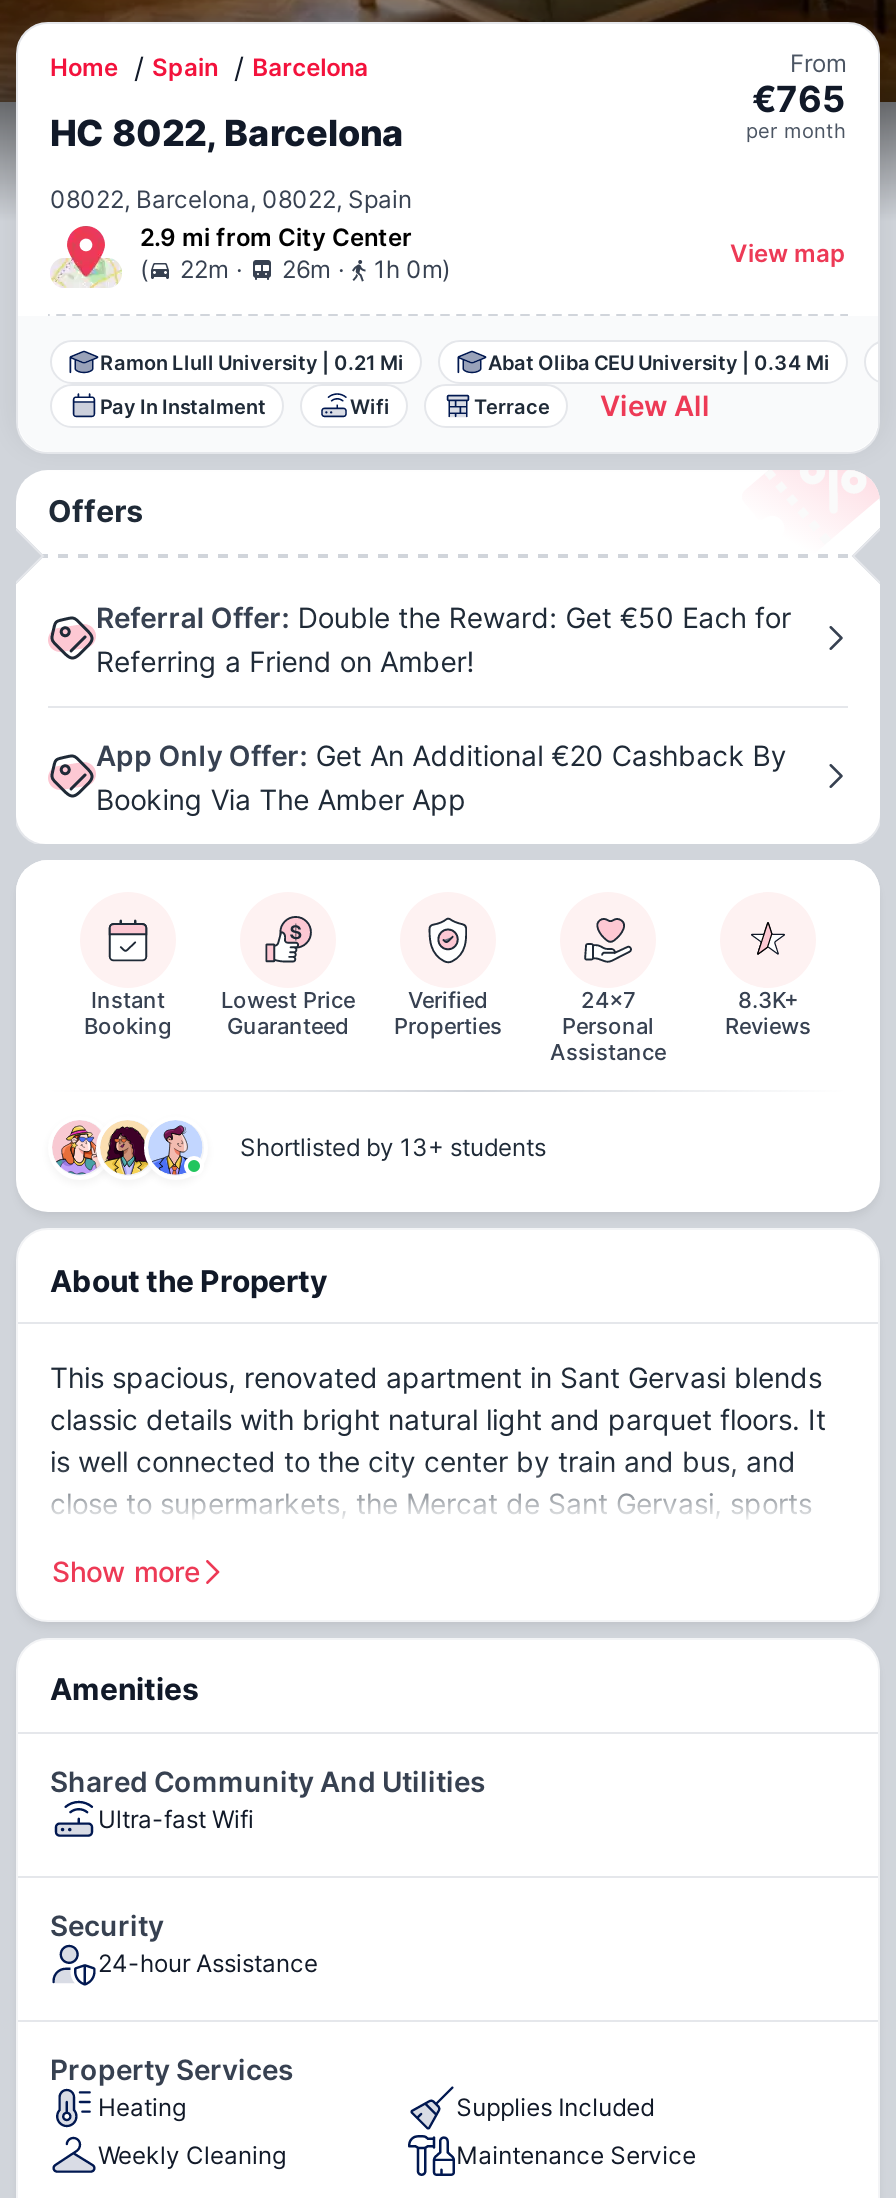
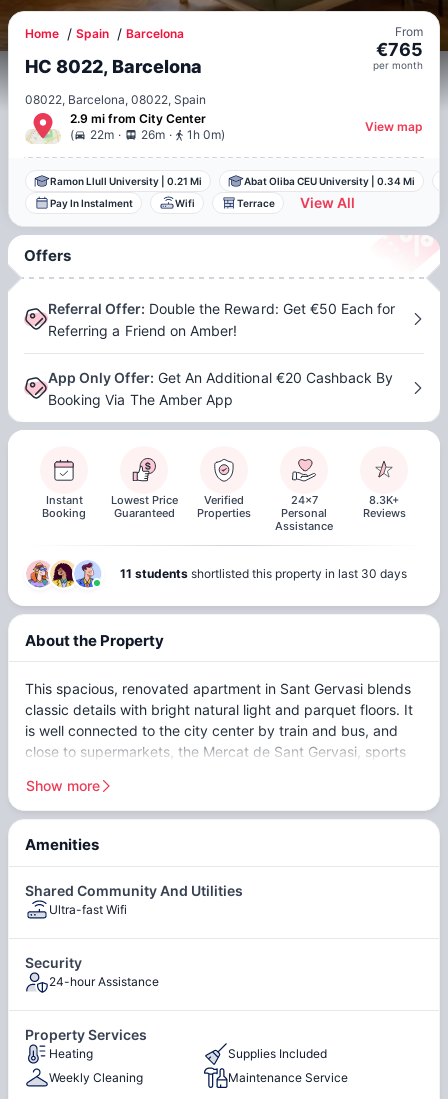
- Shortlisted by 13+ students
+ 11 students shortlisted this property in last 30 days
